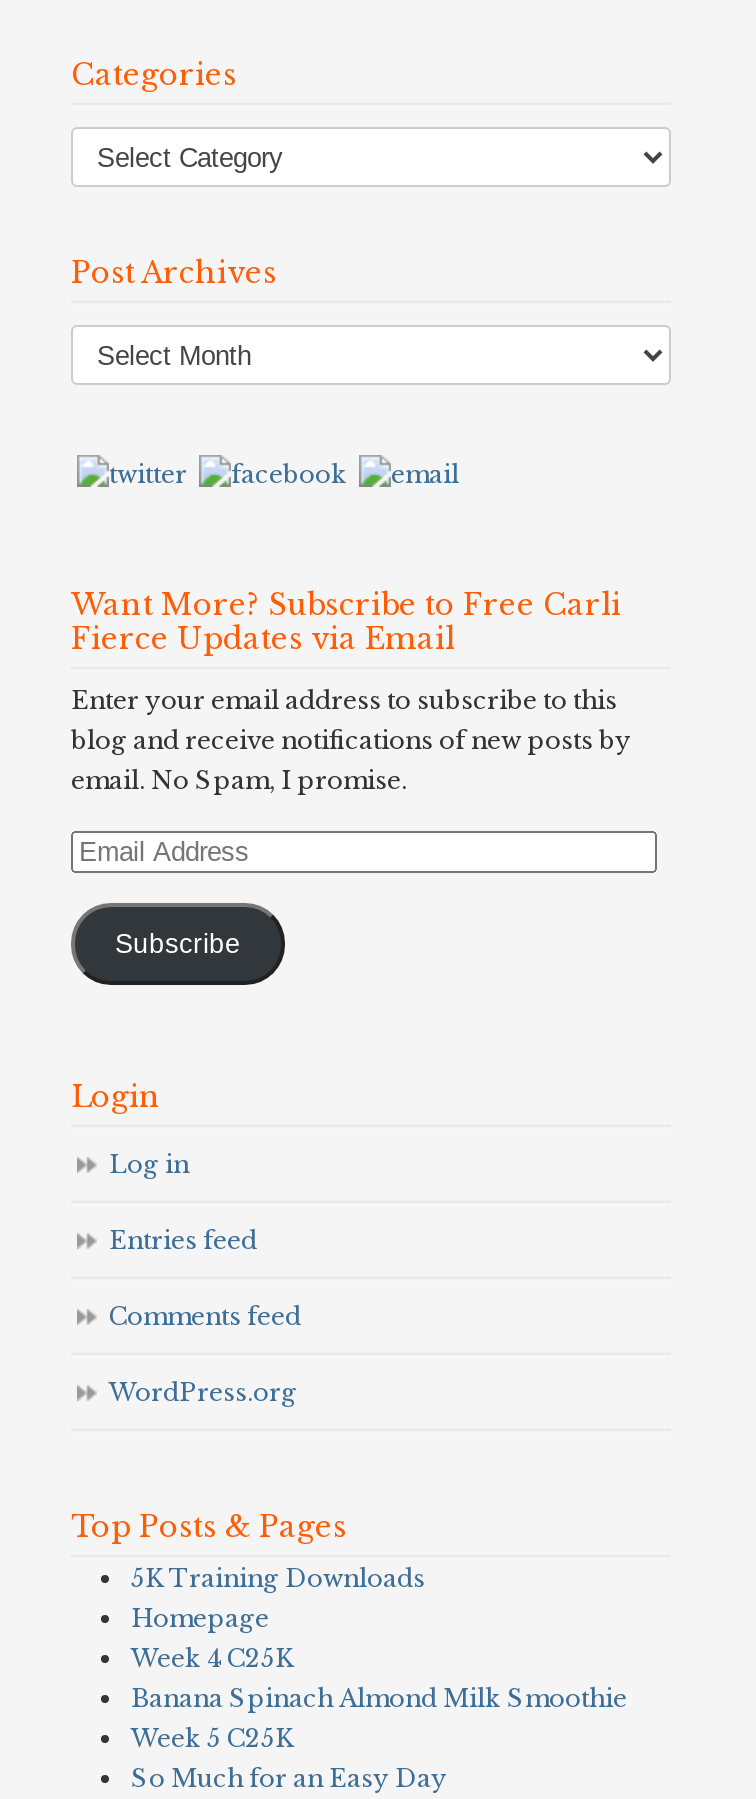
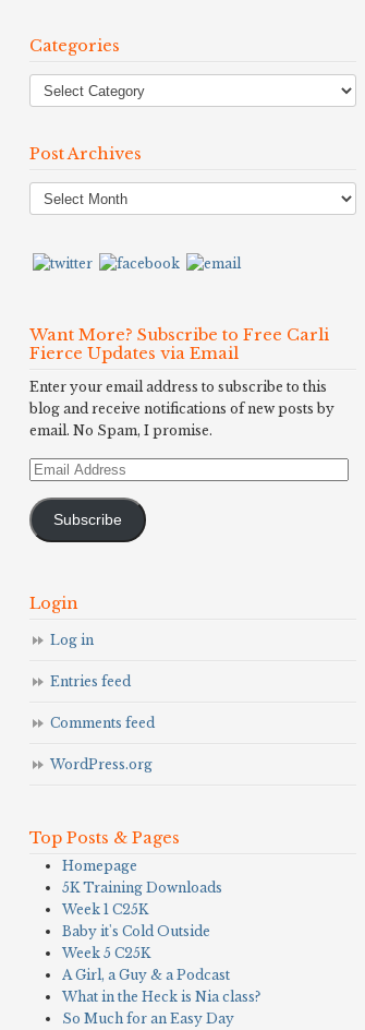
moved down: 5K Training Downloads

moved up: Homepage

- Week 4 C25K
- Banana Spinach Almond Milk Smoothie
+ Week 1 C25K
+ Baby it's Cold Outside

+ A Girl, a Guy & a Podcast
+ What in the Heck is Nia class?
